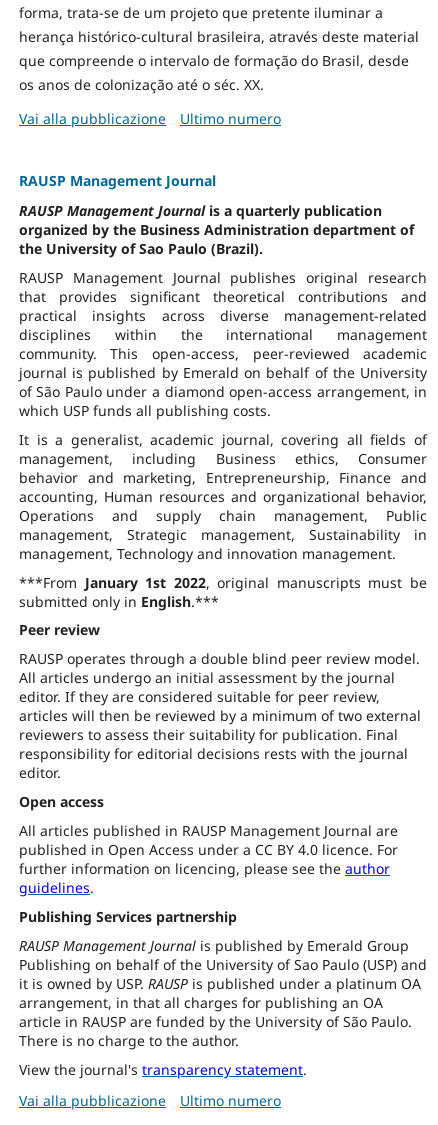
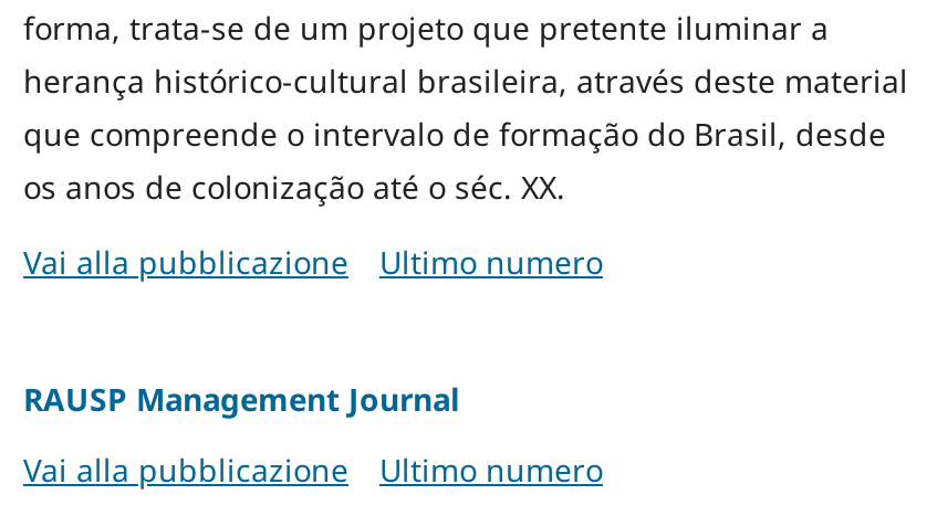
- RAUSP Management Journal is a quarterly publication
- organized by the Business Administration department of
- the University of Sao Paulo (Brazil).
- RAUSP Management Journal publishes original research
- that provides significant theoretical contributions and
- practical insights across diverse management-related
- disciplines within the international management
- community. This open-access, peer-reviewed academic
- journal is published by Emerald on behalf of the University
- of São Paulo under a diamond open-access arrangement, in
- which USP funds all publishing costs.
- It is a generalist, academic journal, covering all fields of
- management, including Business ethics, Consumer
- behavior and marketing, Entrepreneurship, Finance and
- accounting, Human resources and organizational behavior,
- Operations and supply chain management, Public
- management, Strategic management, Sustainability in
- management, Technology and innovation management.
- ***From January 1st 2022, original manuscripts must be
- submitted only in English.***
- Peer review
- RAUSP operates through a double blind peer review model.
- All articles undergo an initial assessment by the journal
- editor. If they are considered suitable for peer review,
- articles will then be reviewed by a minimum of two external
- reviewers to assess their suitability for publication. Final
- responsibility for editorial decisions rests with the journal
- editor.
- Open access
- All articles published in RAUSP Management Journal are
- published in Open Access under a CC BY 4.0 licence. For
- further information on licencing, please see the author
- guidelines.
- Publishing Services partnership
- RAUSP Management Journal is published by Emerald Group
- Publishing on behalf of the University of Sao Paulo (USP) and
- it is owned by USP. RAUSP is published under a platinum OA
- arrangement, in that all charges for publishing an OA
- article in RAUSP are funded by the University of São Paulo.
- There is no charge to the author.
- View the journal's transparency statement.
